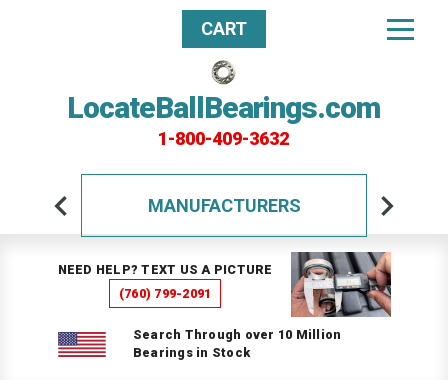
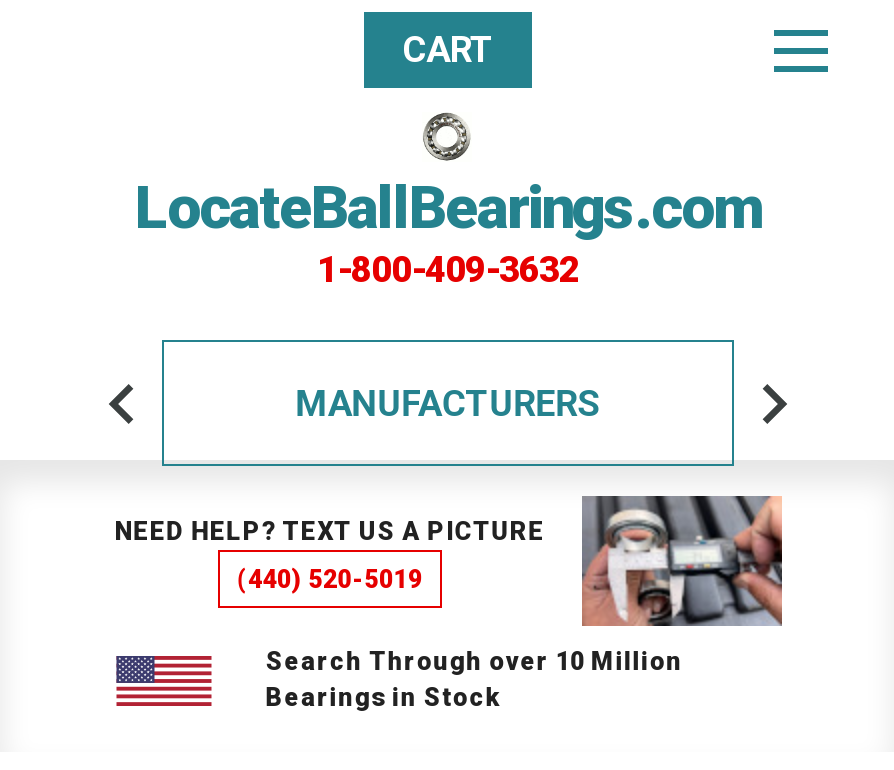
- (760) 799-2091
+ (440) 520-5019
